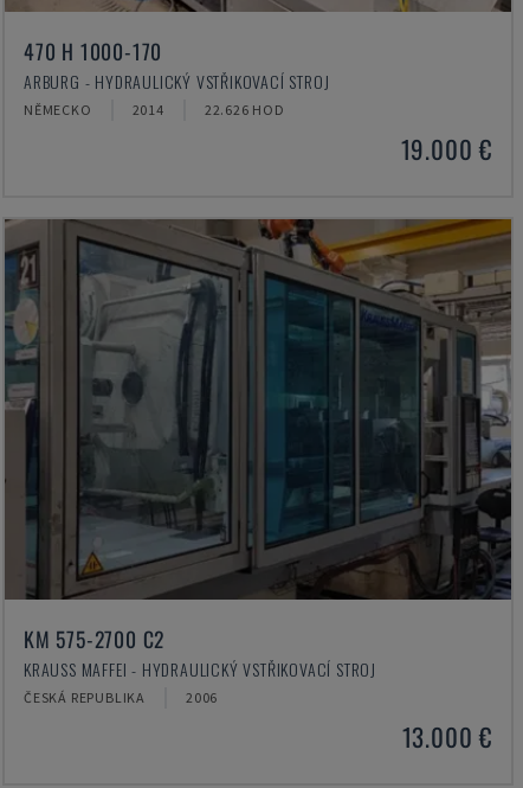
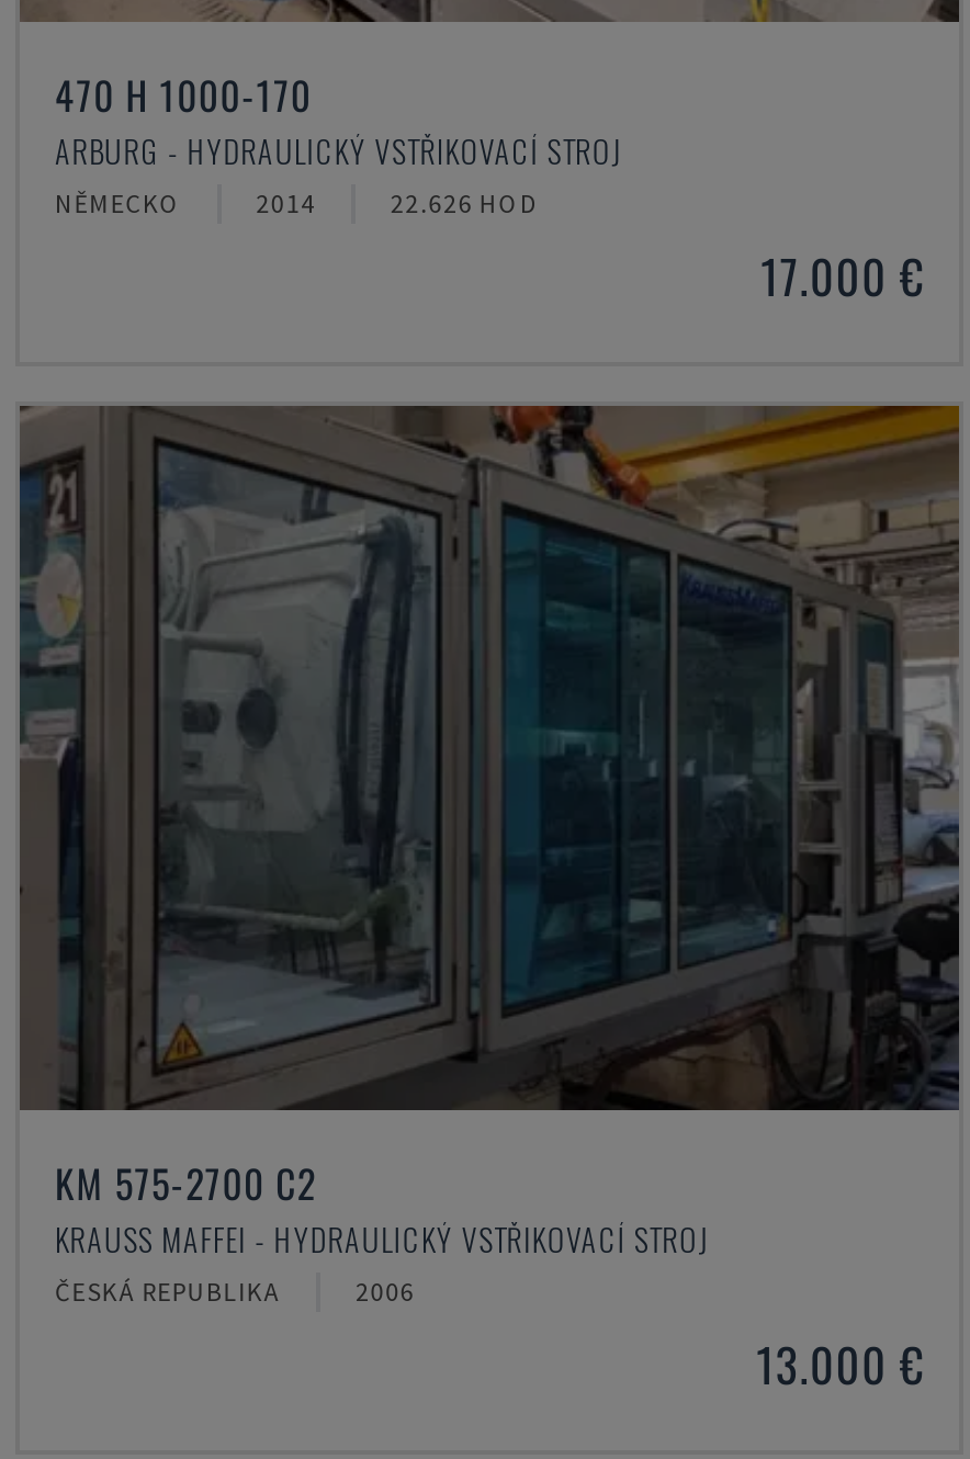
- 19.000 €
+ 17.000 €
